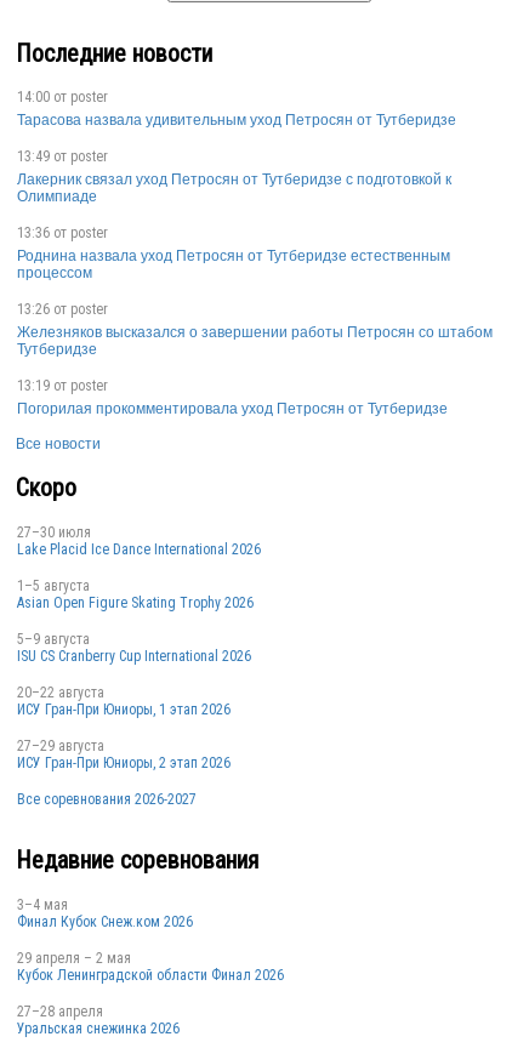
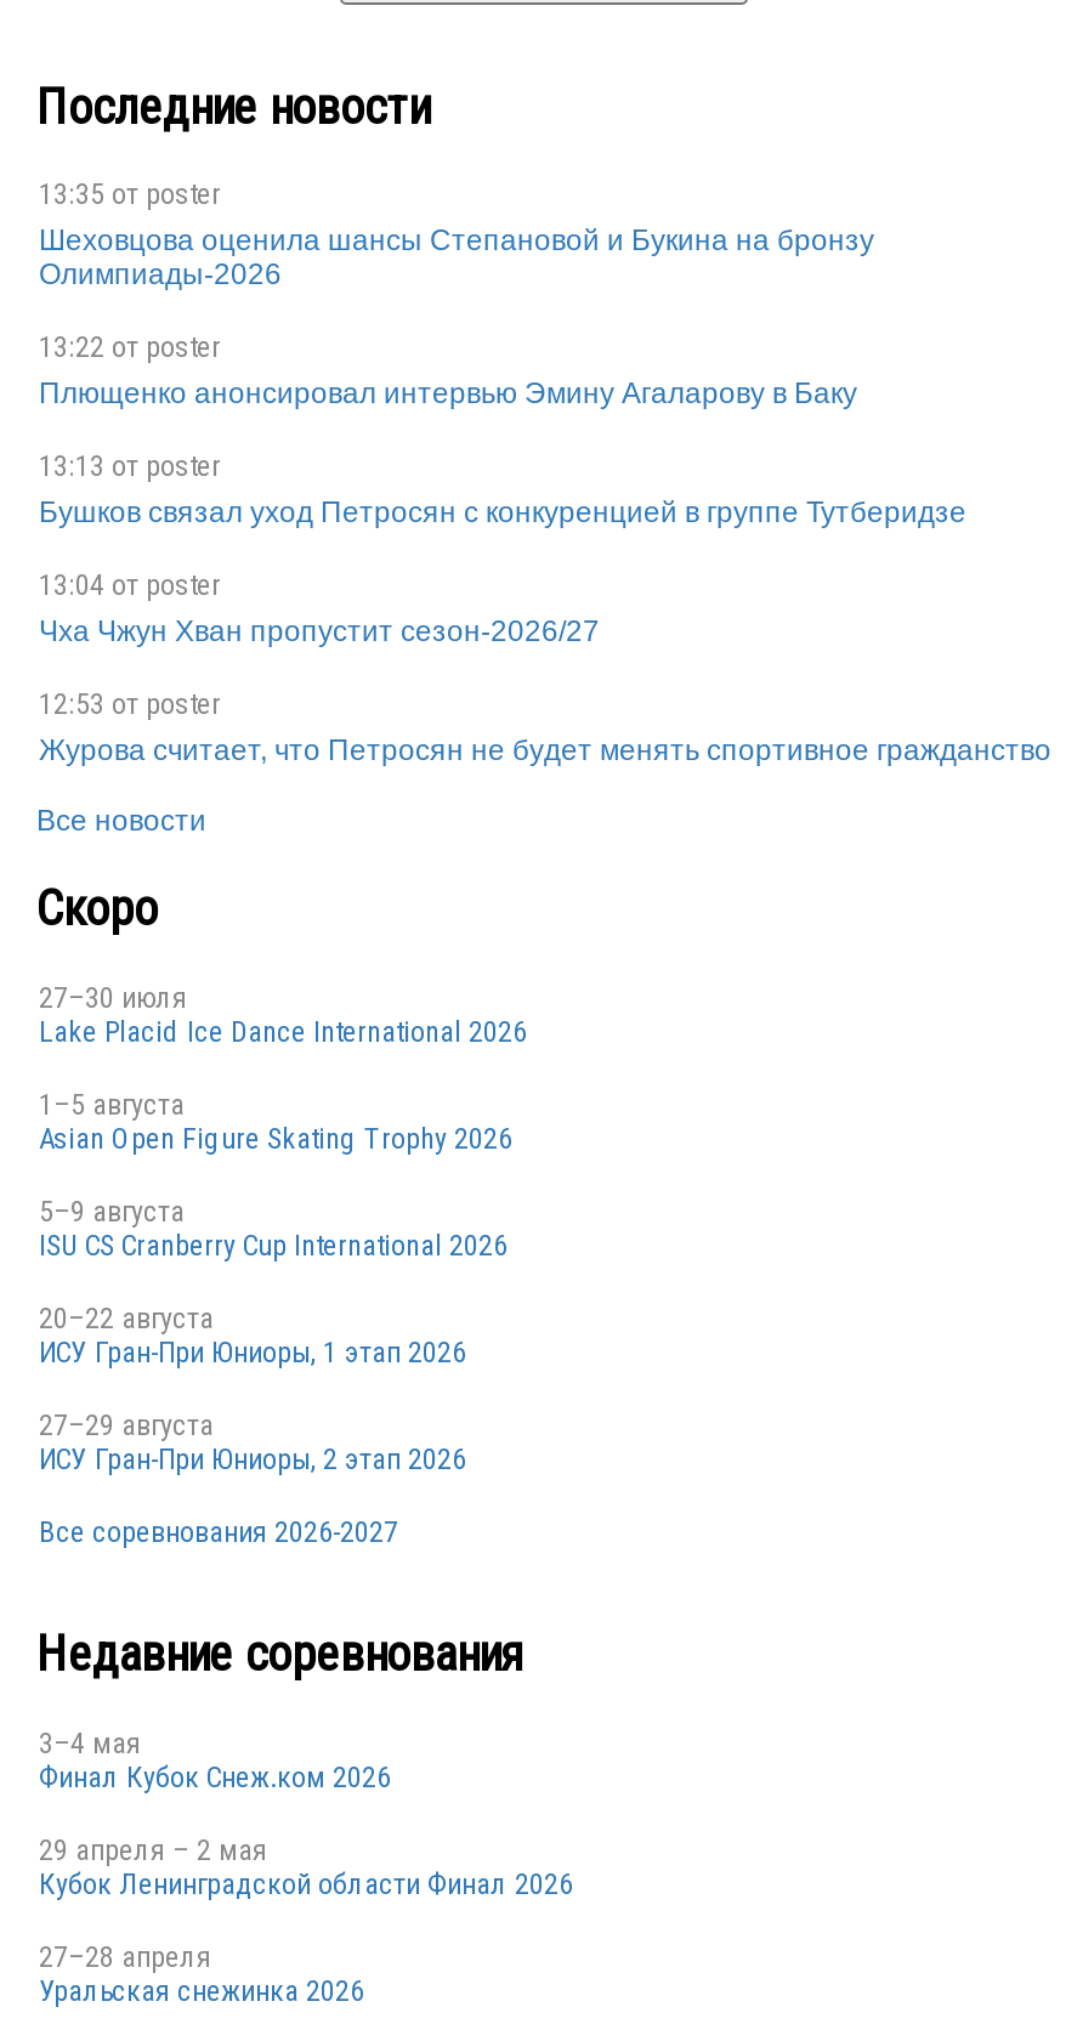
- 14:00 от poster
- Тарасова назвала удивительным уход Петросян от Тутберидзе
+ 13:35 от poster
+ Шеховцова оценила шансы Степановой и Букина на бронзу
+ Олимпиады-2026

- 13:49 от poster
- Лакерник связал уход Петросян от Тутберидзе с подготовкой к
- Олимпиаде
+ 13:22 от poster
+ Плющенко анонсировал интервью Эмину Агаларову в Баку

- 13:36 от poster
- Роднина назвала уход Петросян от Тутберидзе естественным
- процессом
+ 13:13 от poster
+ Бушков связал уход Петросян с конкуренцией в группе Тутберидзе

- 13:26 от poster
- Железняков высказался о завершении работы Петросян со штабом
- Тутберидзе
+ 13:04 от poster
+ Чха Чжун Хван пропустит сезон-2026/27

- 13:19 от poster
- Погорилая прокомментировала уход Петросян от Тутберидзе
+ 12:53 от poster
+ Журова считает, что Петросян не будет менять спортивное гражданство
